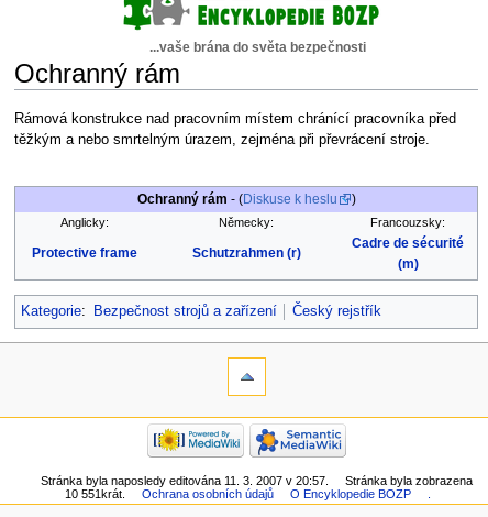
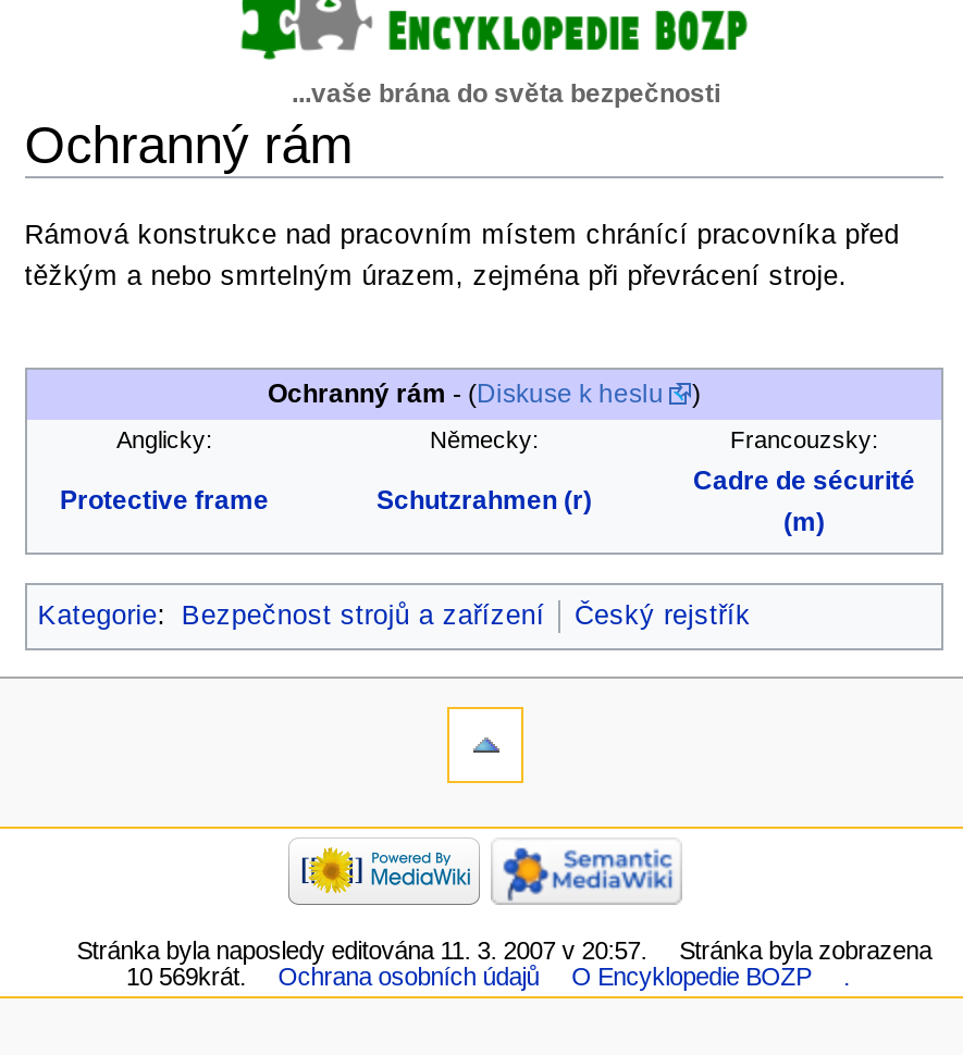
- 10 551krát.
+ 10 569krát.
